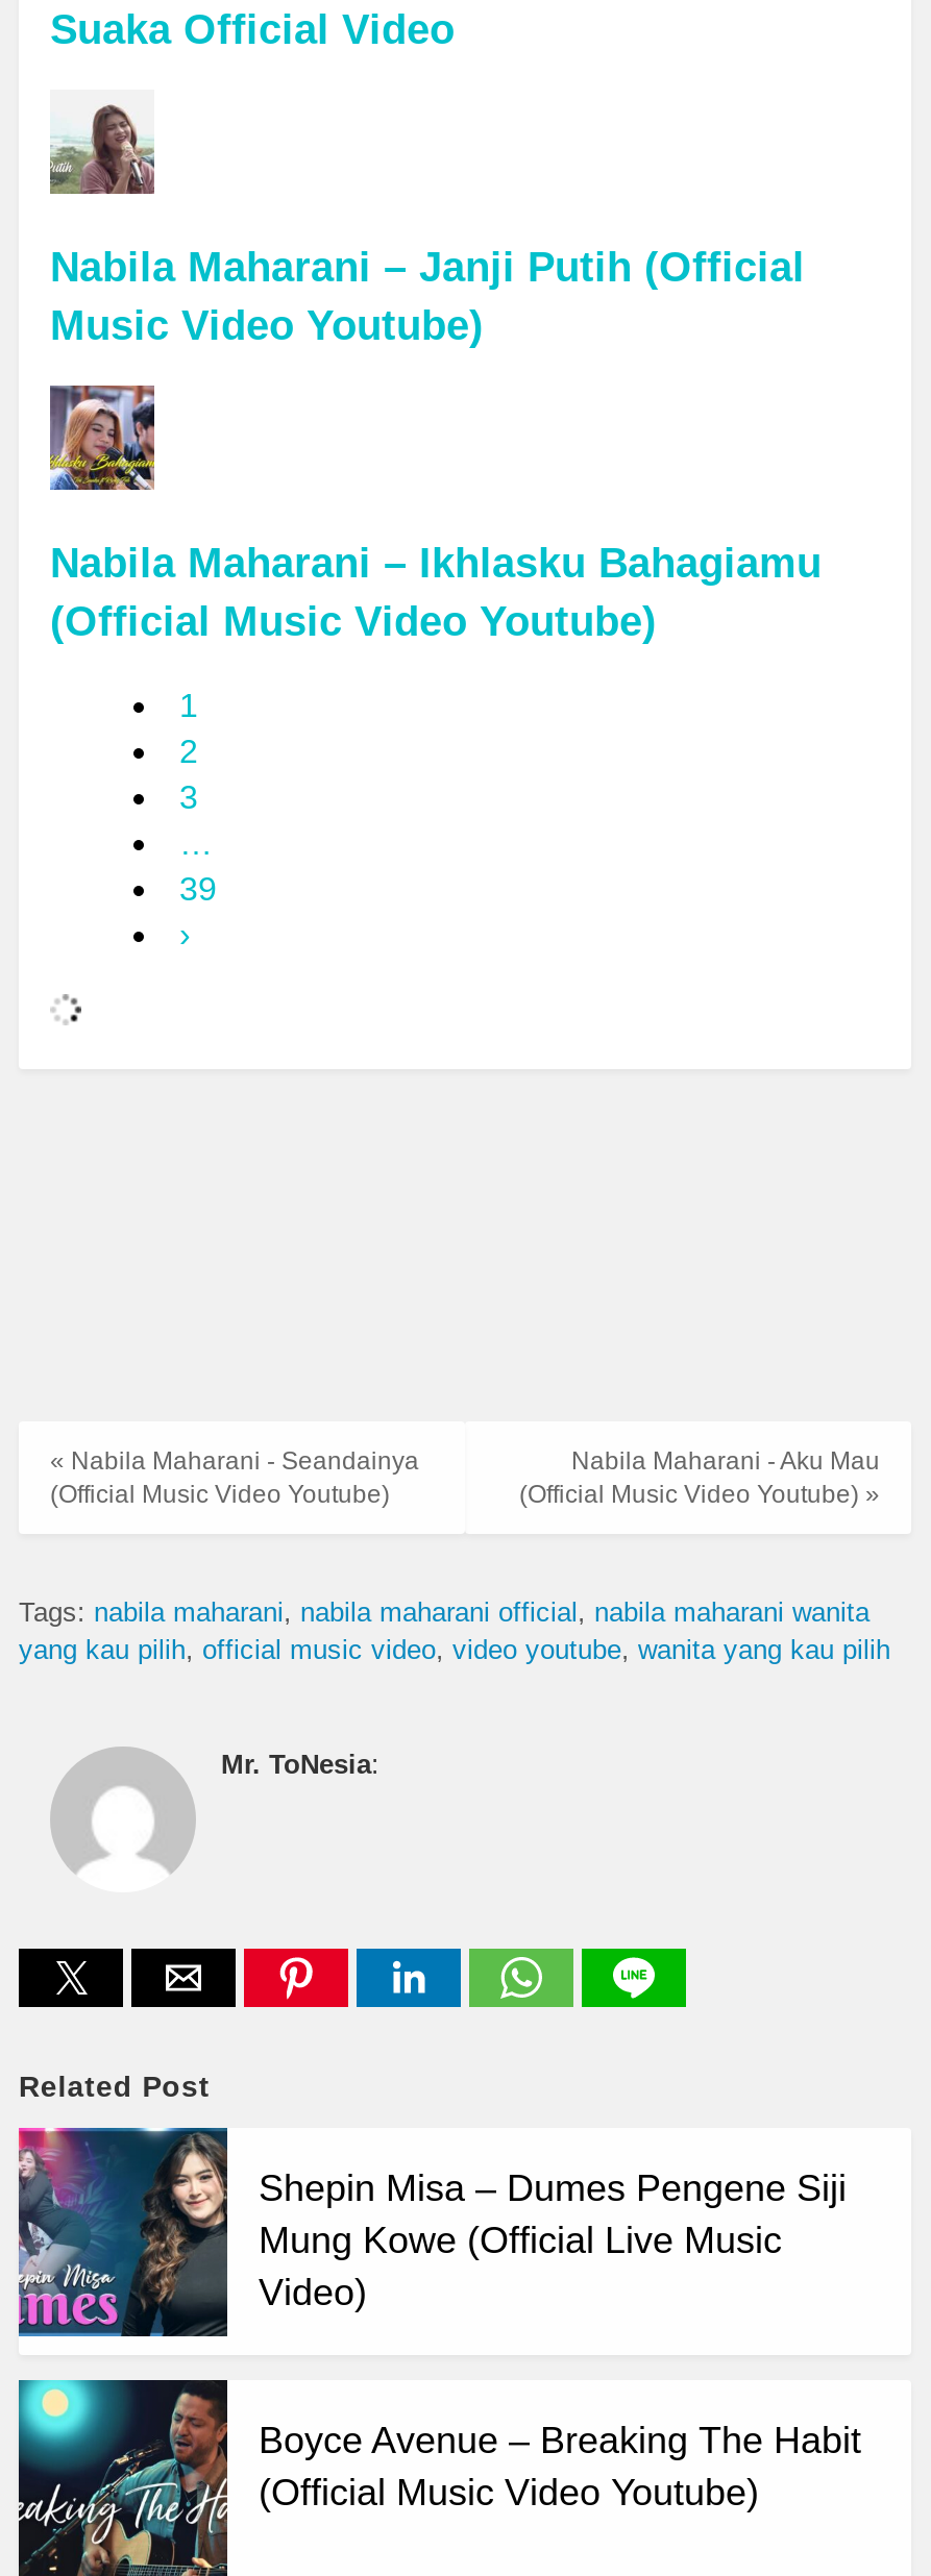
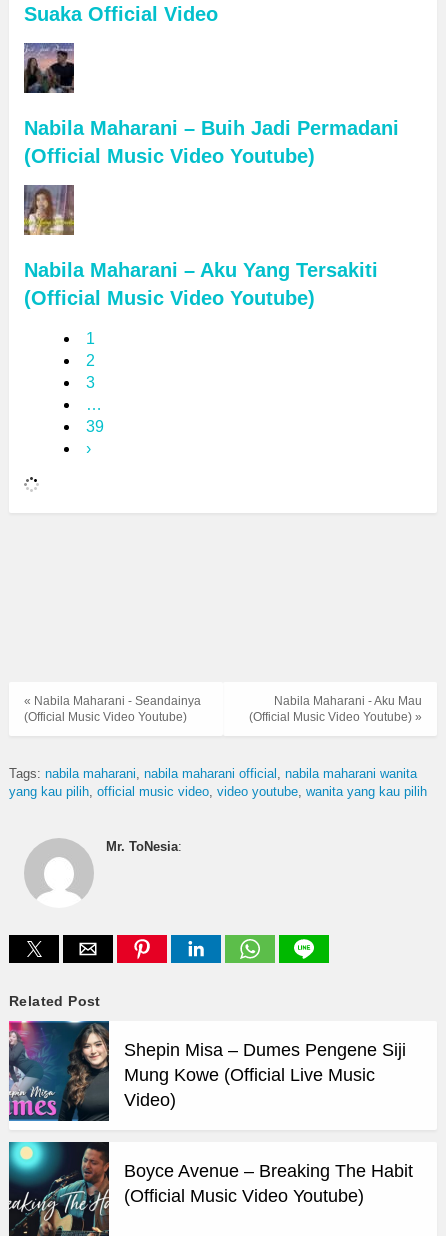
- [image]
- Nabila Maharani – Janji Putih (Official
- Music Video Youtube)
+ [image]
+ Nabila Maharani – Buih Jadi Permadani
+ (Official Music Video Youtube)

- [image]
- Nabila Maharani – Ikhlasku Bahagiamu
+ [image]
+ Nabila Maharani – Aku Yang Tersakiti
